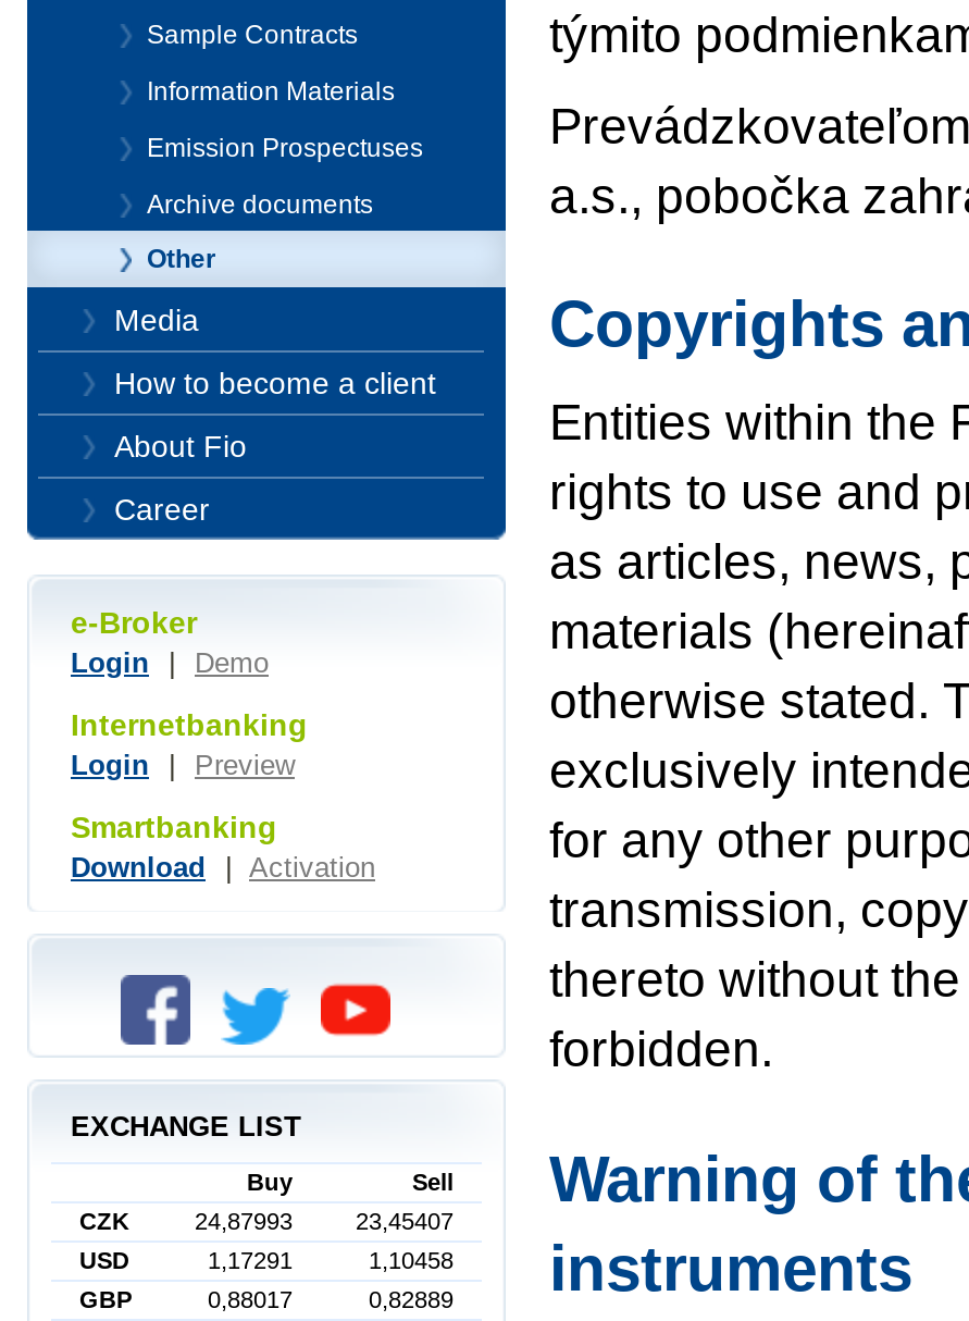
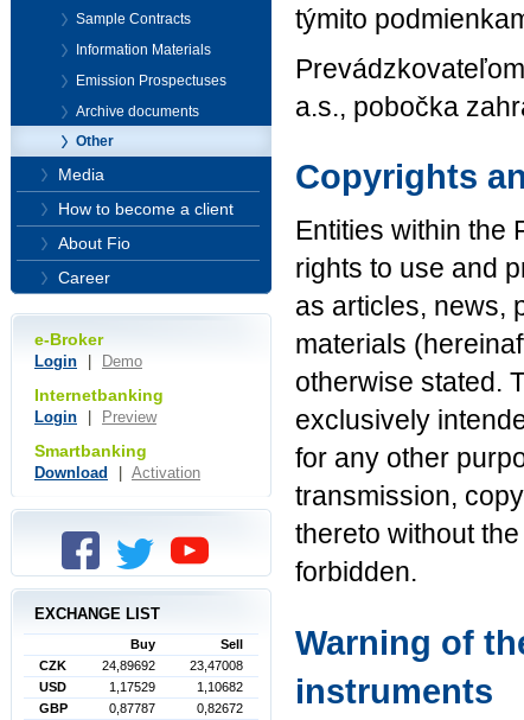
- 24,87993
+ 24,89692

- 23,45407
+ 23,47008

- 1,17291
+ 1,17529

- 1,10458
+ 1,10682

- 0,88017
+ 0,87787

- 0,82889
+ 0,82672
